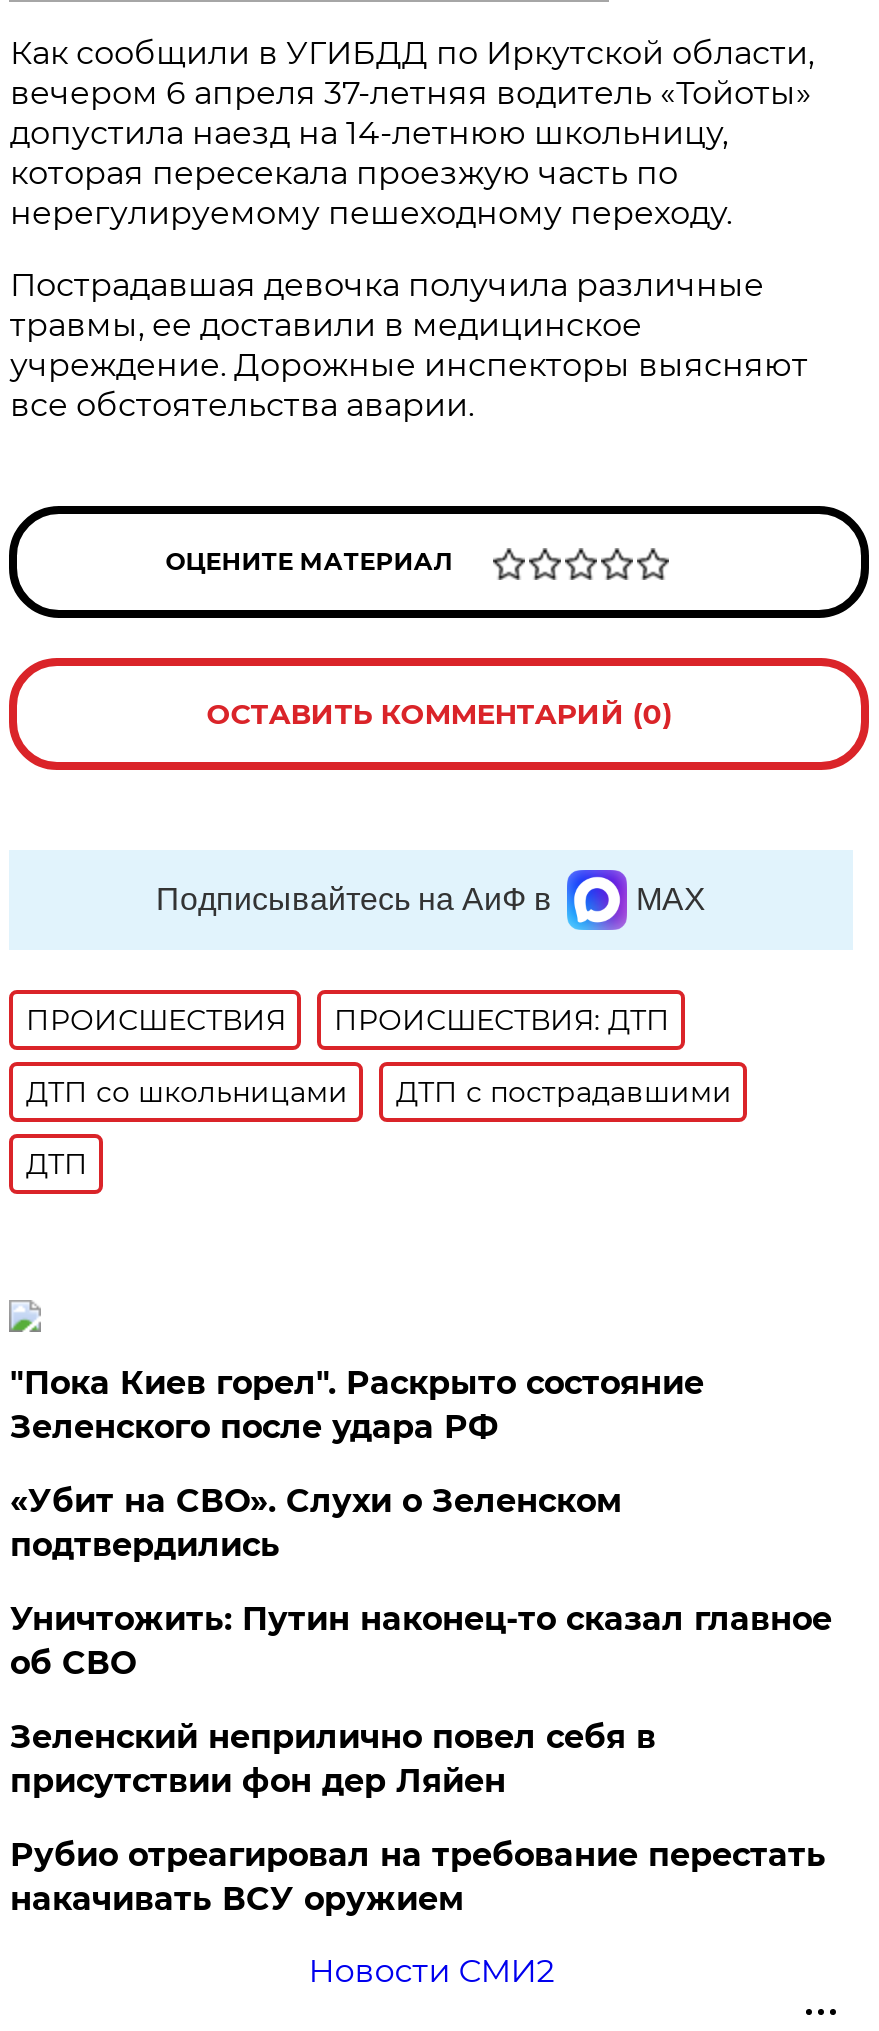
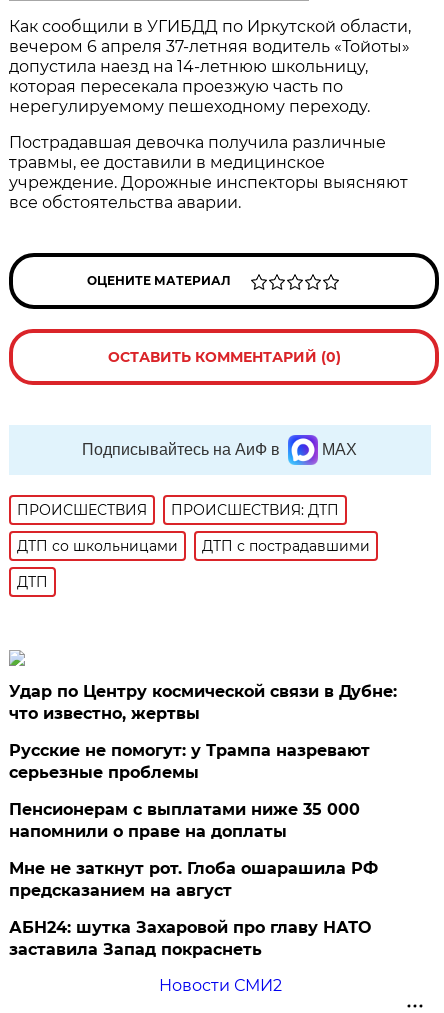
- "Пока Киев горел". Раскрыто состояние
- Зеленского после удара РФ
+ Удар по Центру космической связи в Дубне:
+ что известно, жертвы

- «Убит на СВО». Слухи о Зеленском
- подтвердились
+ Русские не помогут: у Трампа назревают
+ серьезные проблемы

- Уничтожить: Путин наконец-то сказал главное
- об СВО
+ Пенсионерам с выплатами ниже 35 000
+ напомнили о праве на доплаты

- Зеленский неприлично повел cебя в
- присутствии фон дер Ляйен
+ Мне не заткнут рот. Глоба ошарашила РФ
+ предсказанием на август

- Рубио отреагировал на требование перестать
- накачивать ВСУ оружием
+ АБН24: шутка Захаровой про главу НАТО
+ заставила Запад покраснеть
